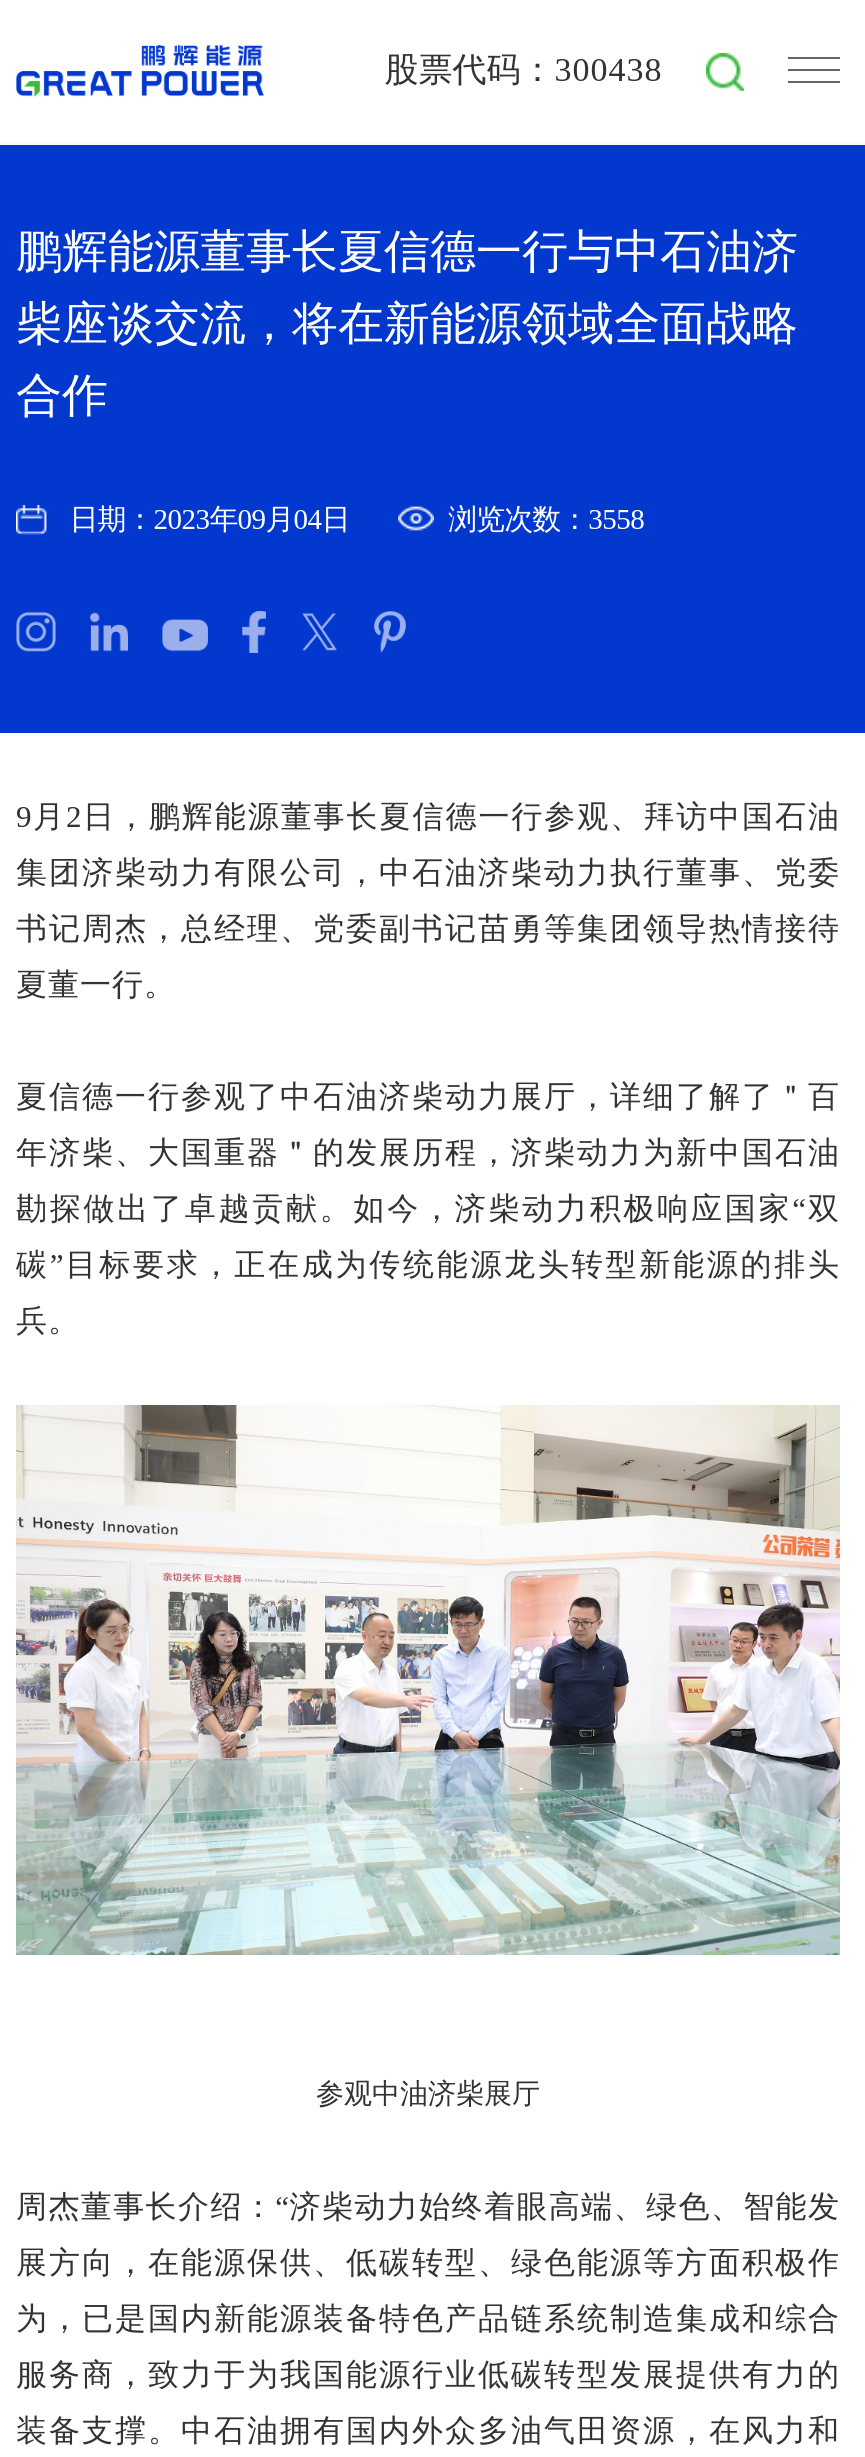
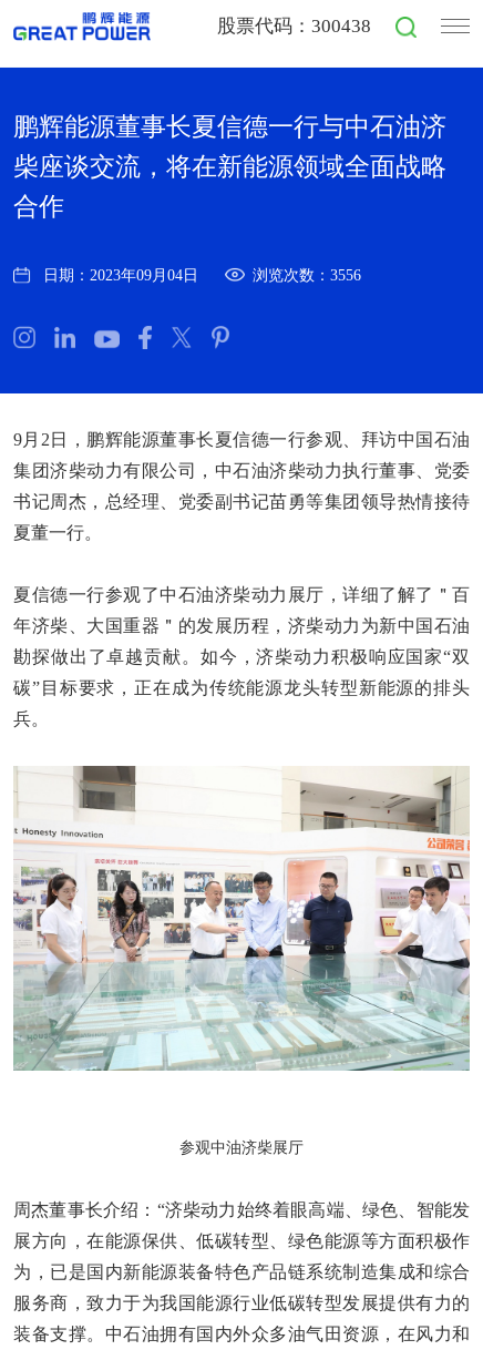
- 浏览次数：3558
+ 浏览次数：3556
